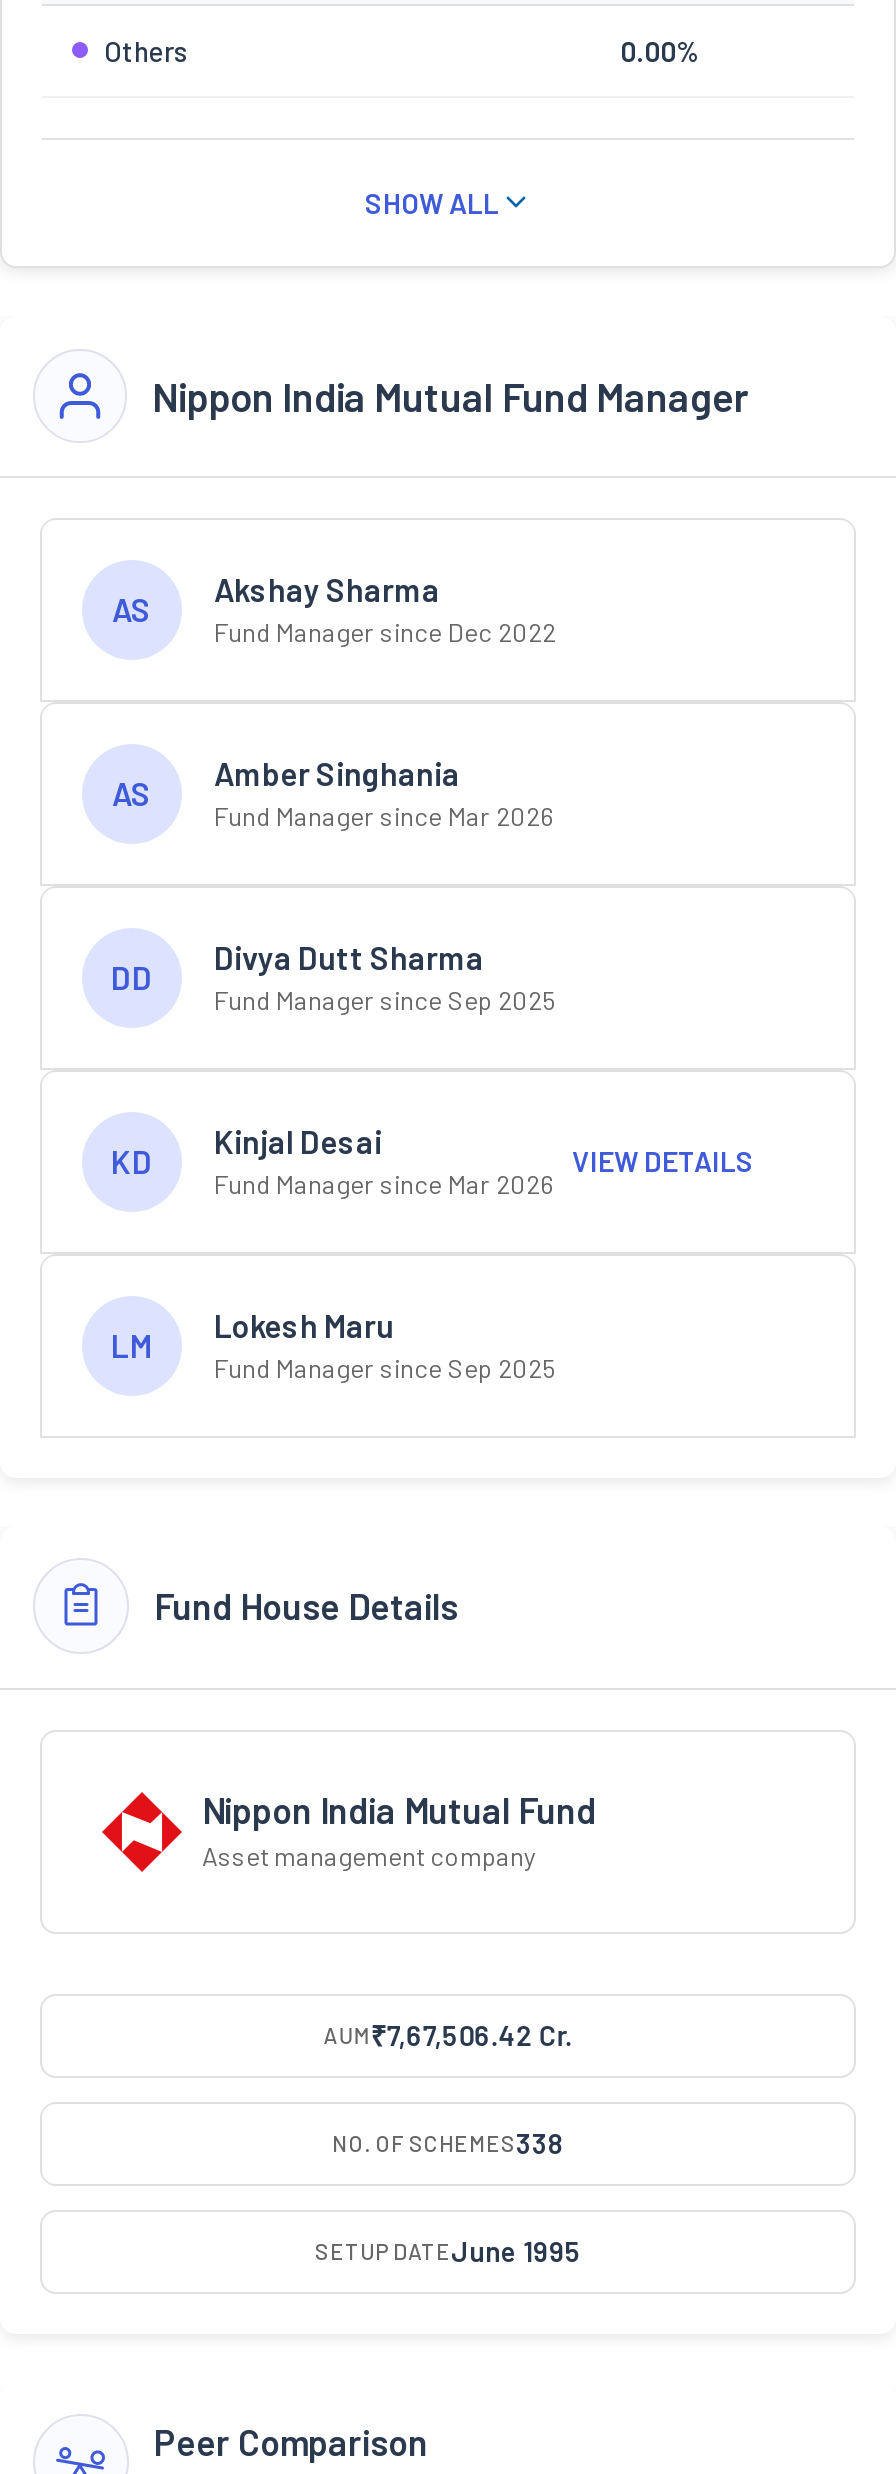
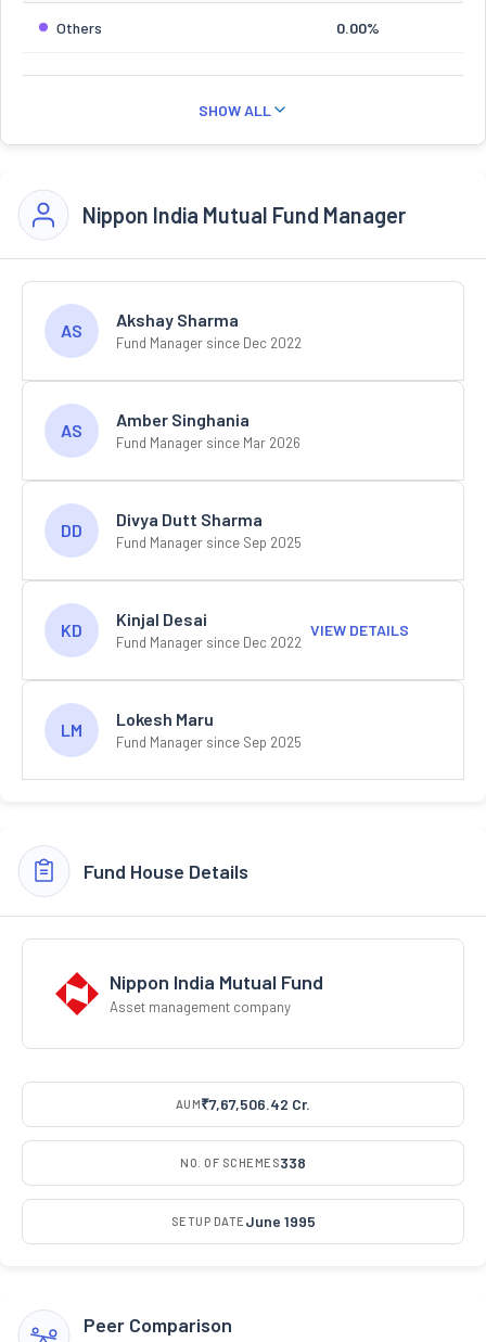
- Fund Manager since Mar 2026
+ Fund Manager since Dec 2022
